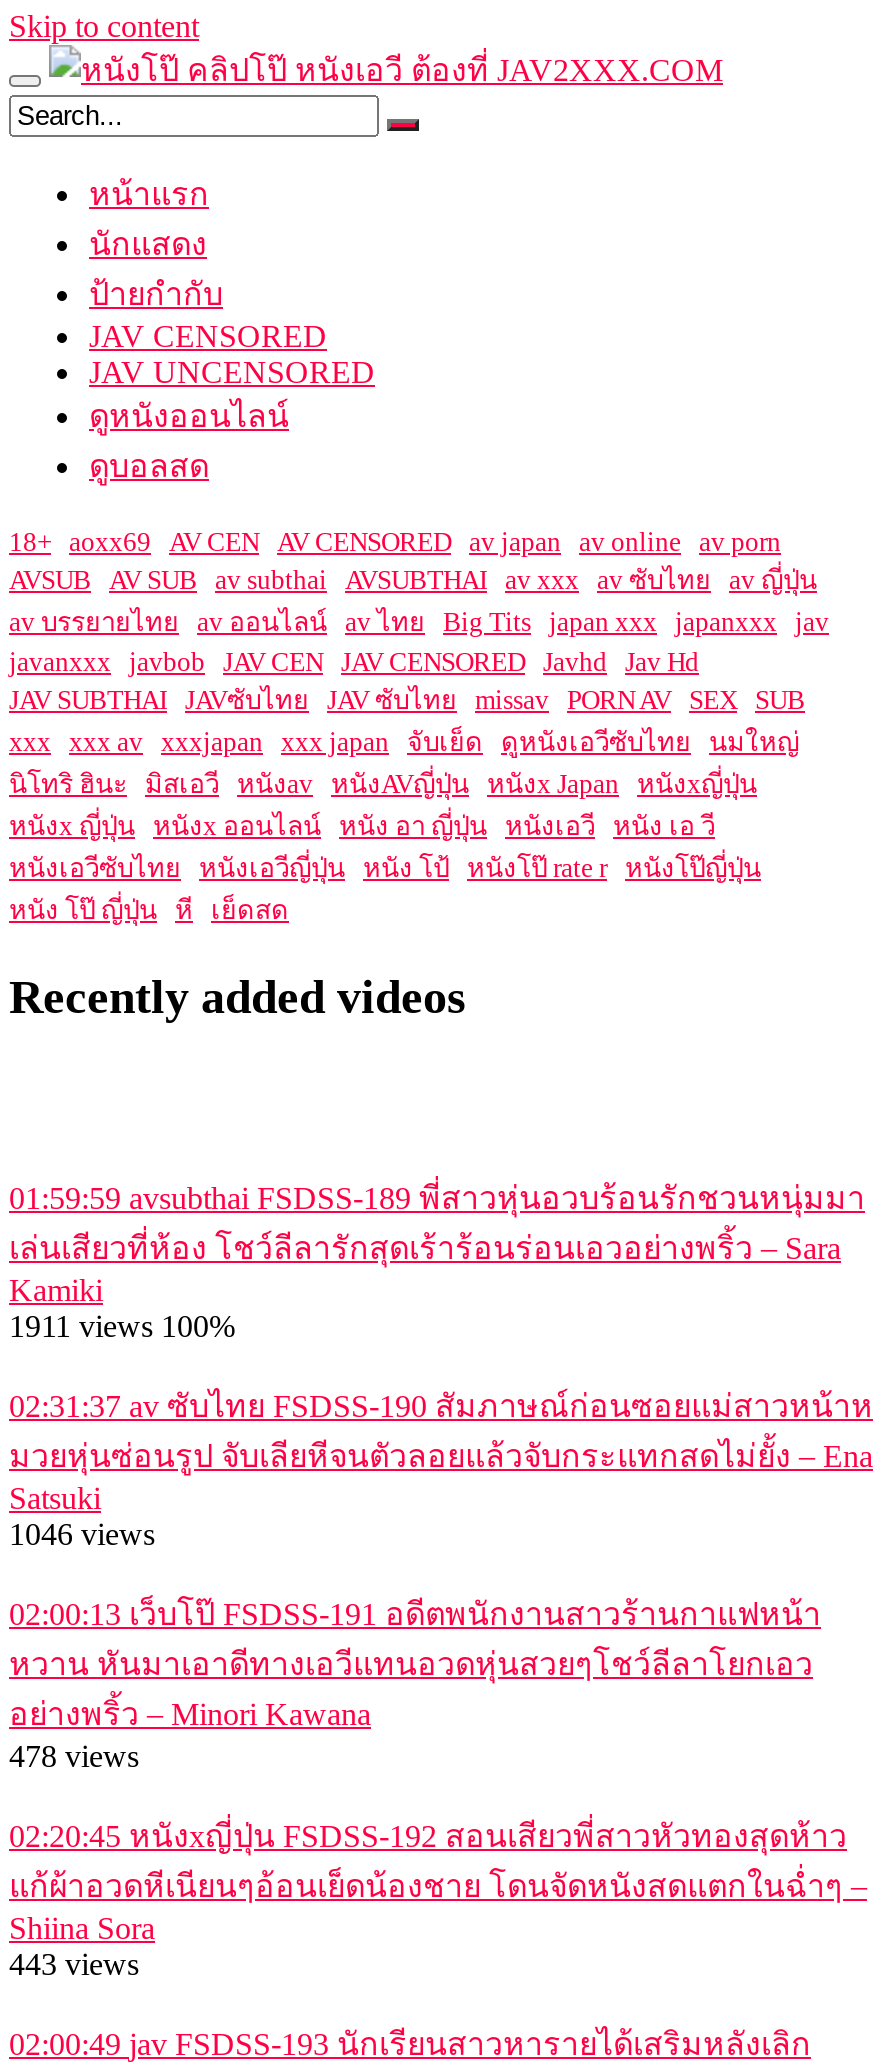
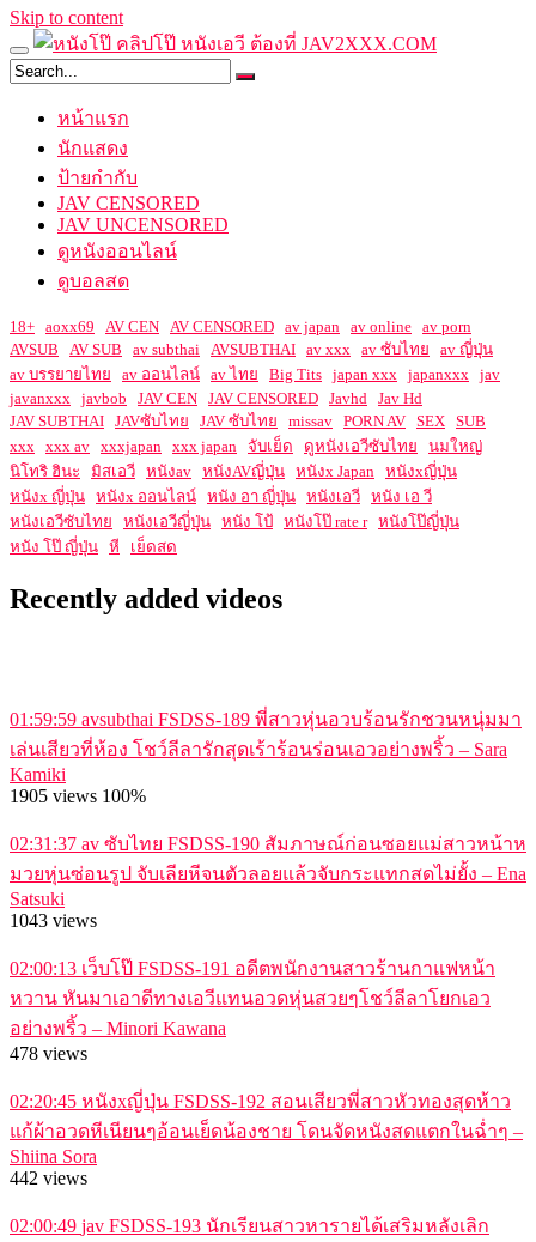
- 1911 views 100%
+ 1905 views 100%

- 1046 views
+ 1043 views

- 443 views
+ 442 views
